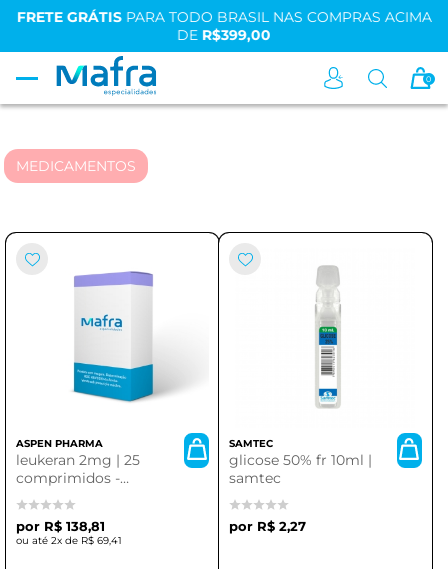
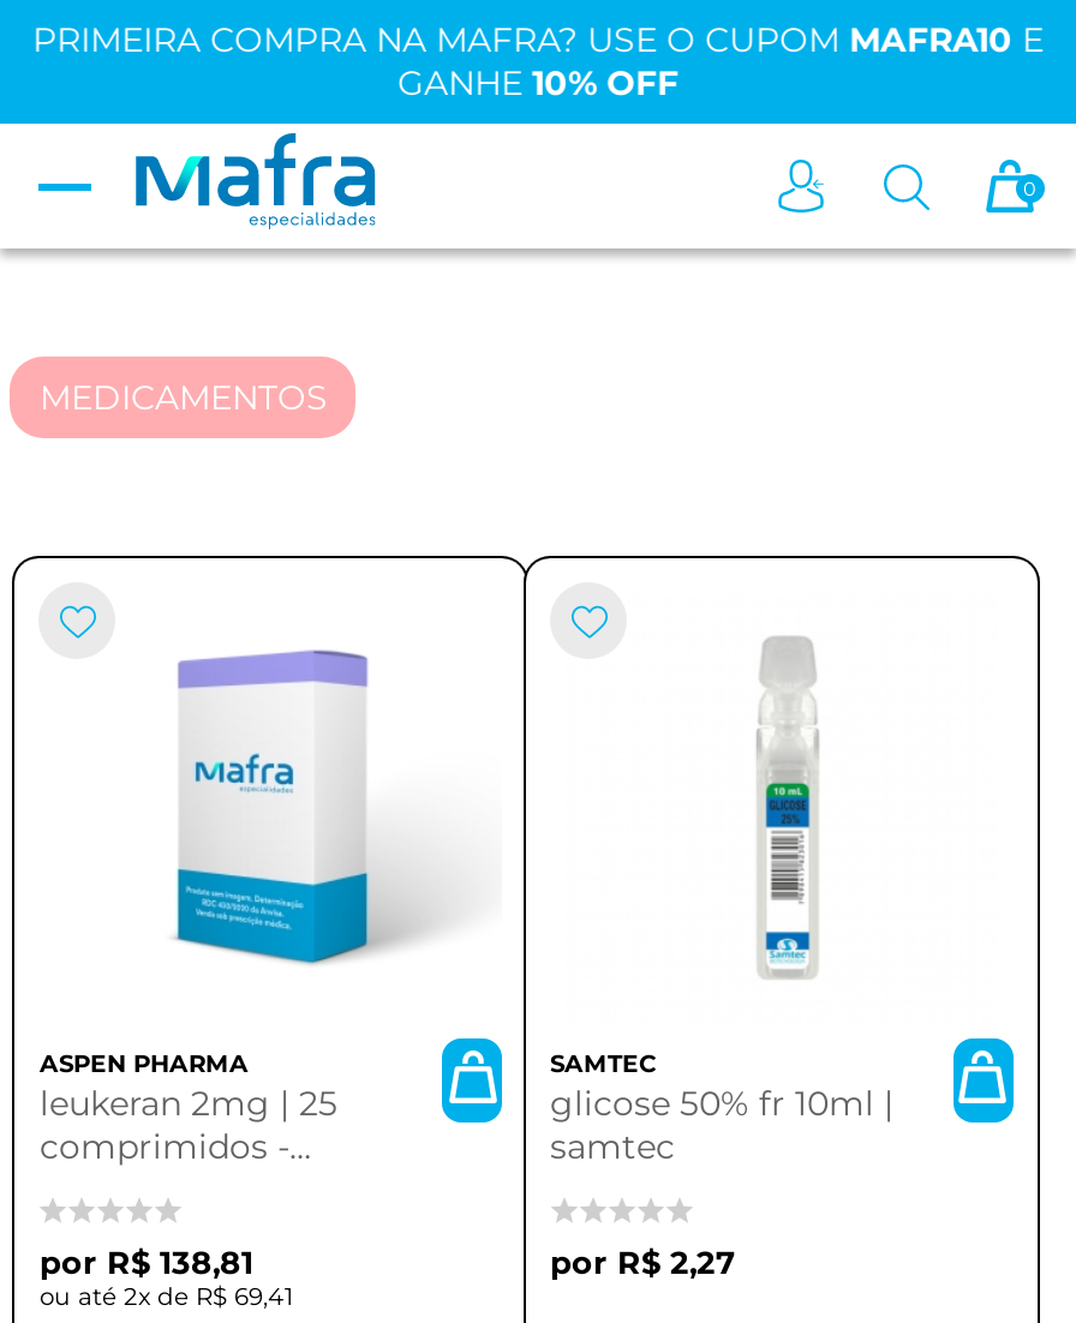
- FRETE GRÁTIS PARA TODO BRASIL NAS COMPRAS ACIMA
- DE R$399,00
+ PRIMEIRA COMPRA NA MAFRA? USE O CUPOM MAFRA10 E
+ GANHE 10% OFF
